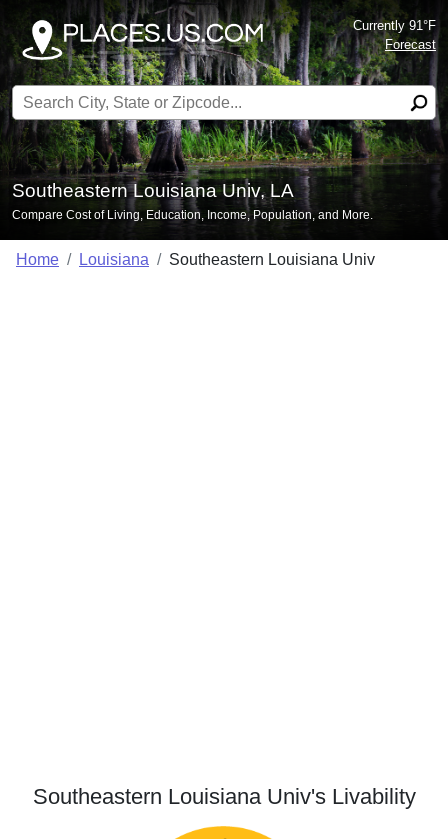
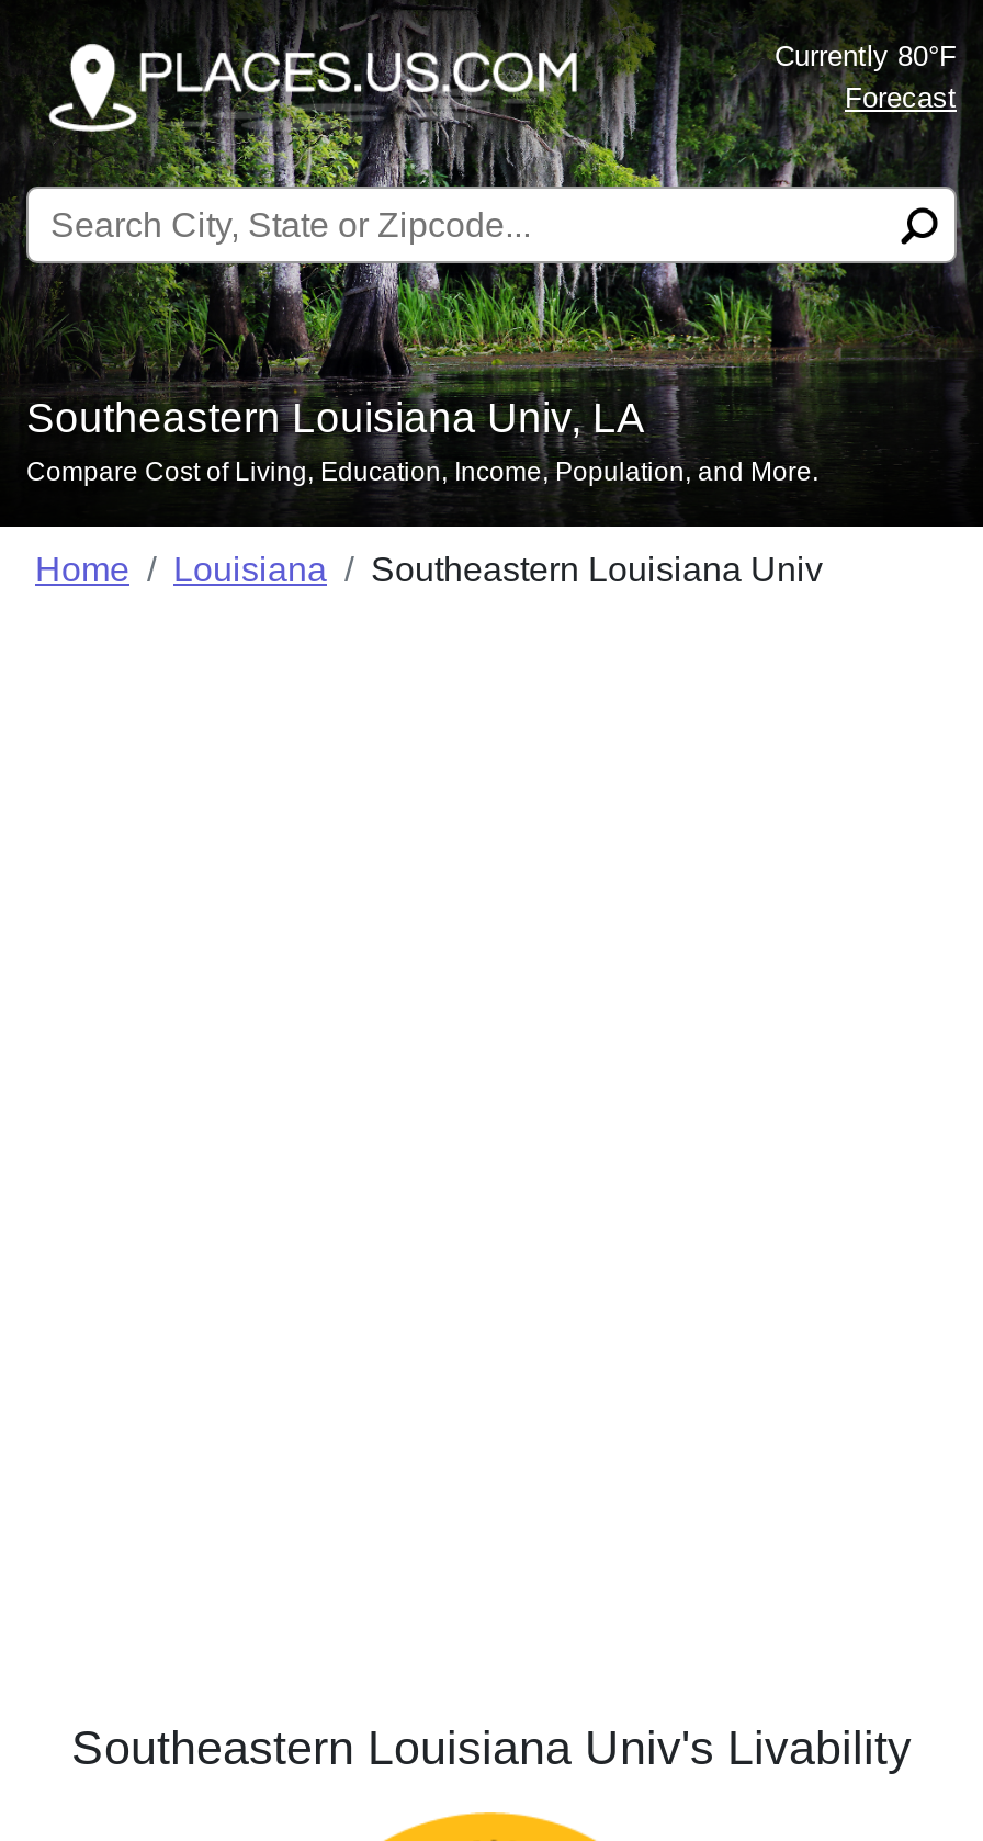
- Currently 91°F
+ Currently 80°F
